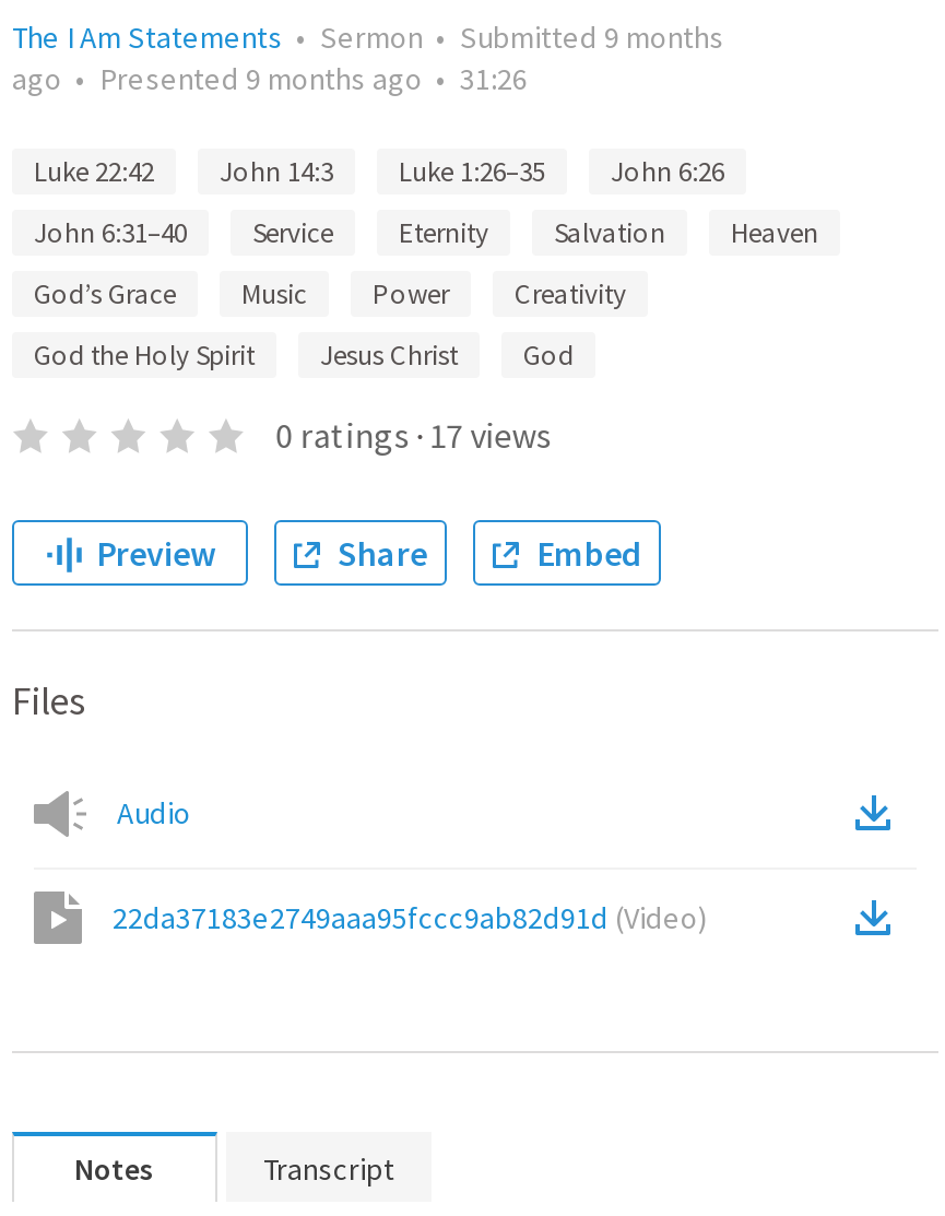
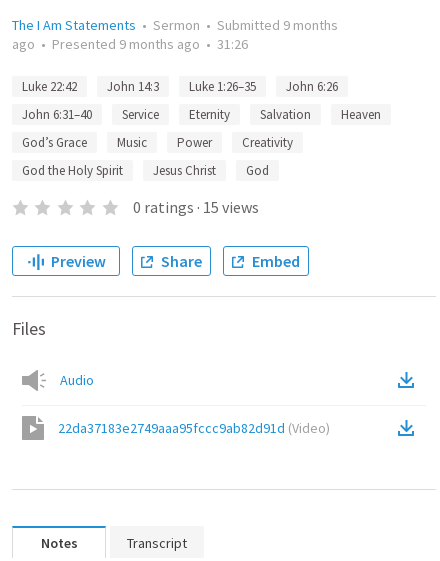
- 0 ratings · 17 views
+ 0 ratings · 15 views
